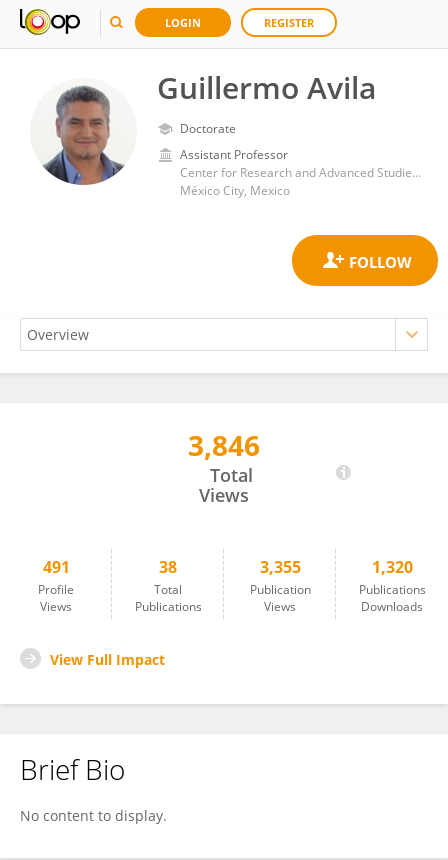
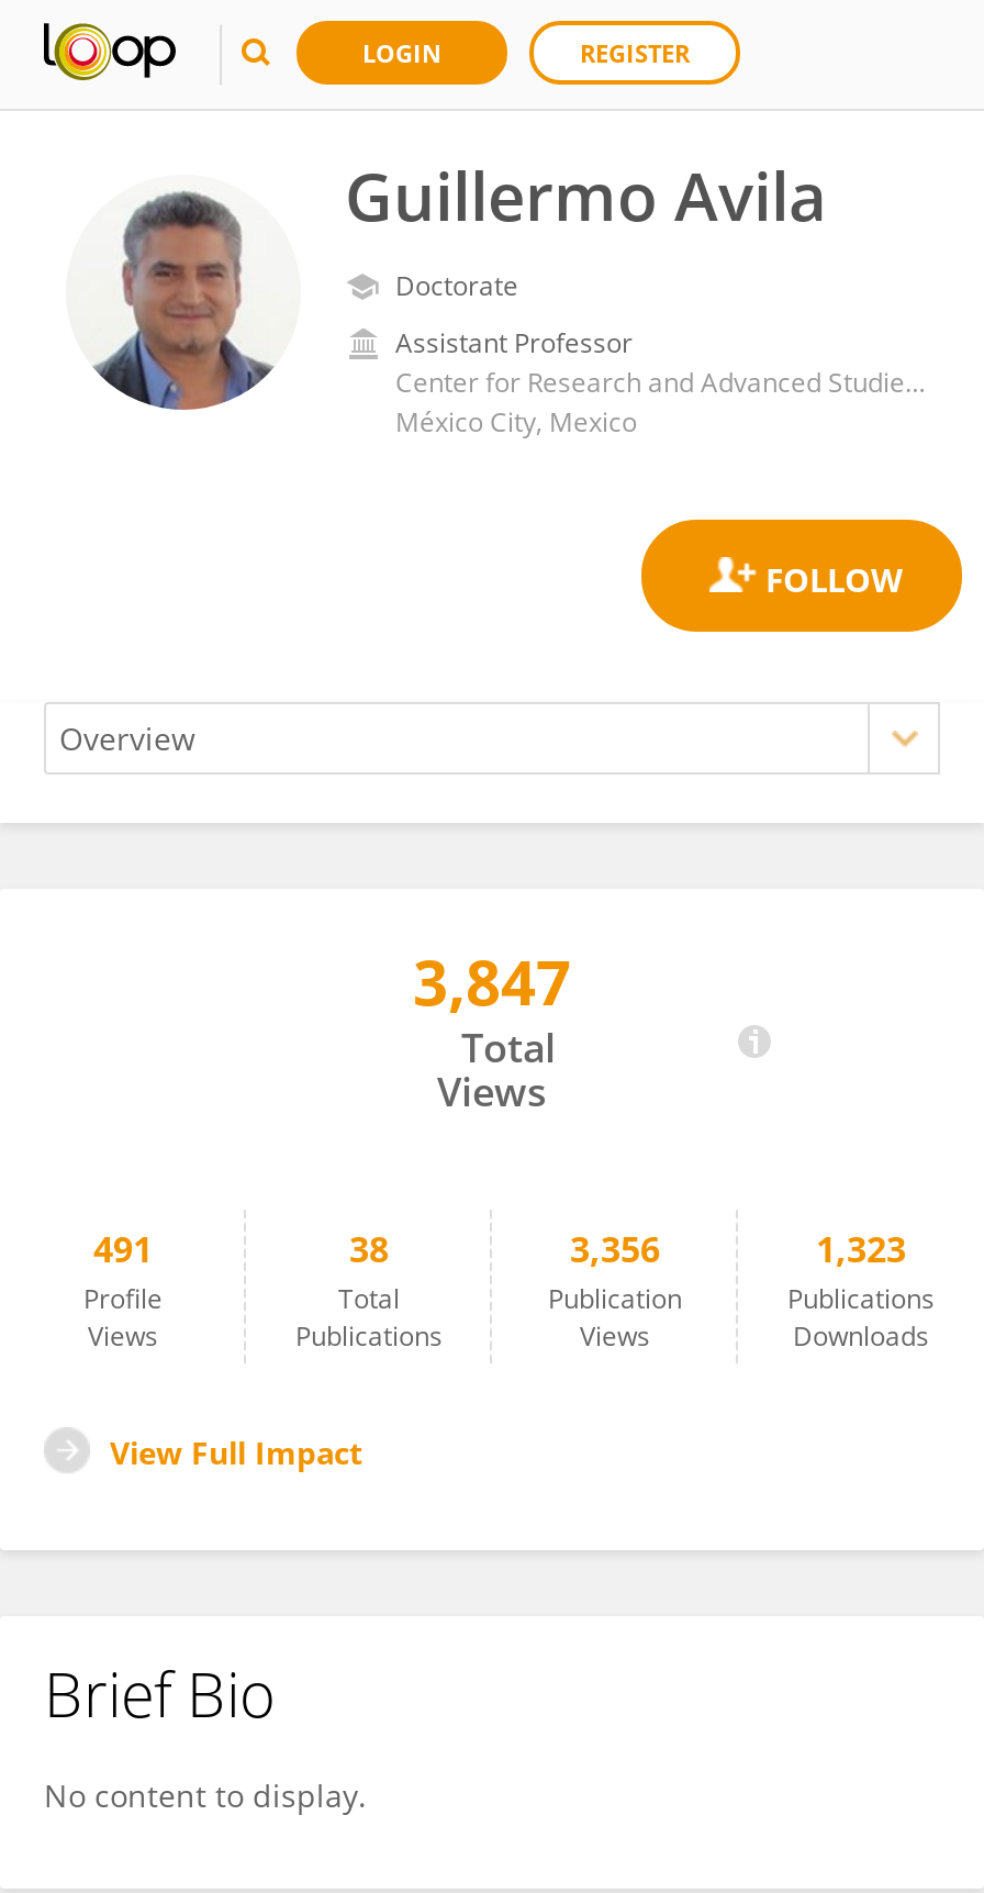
- 3,846
+ 3,847

- 3,355
+ 3,356

- 1,320
+ 1,323
